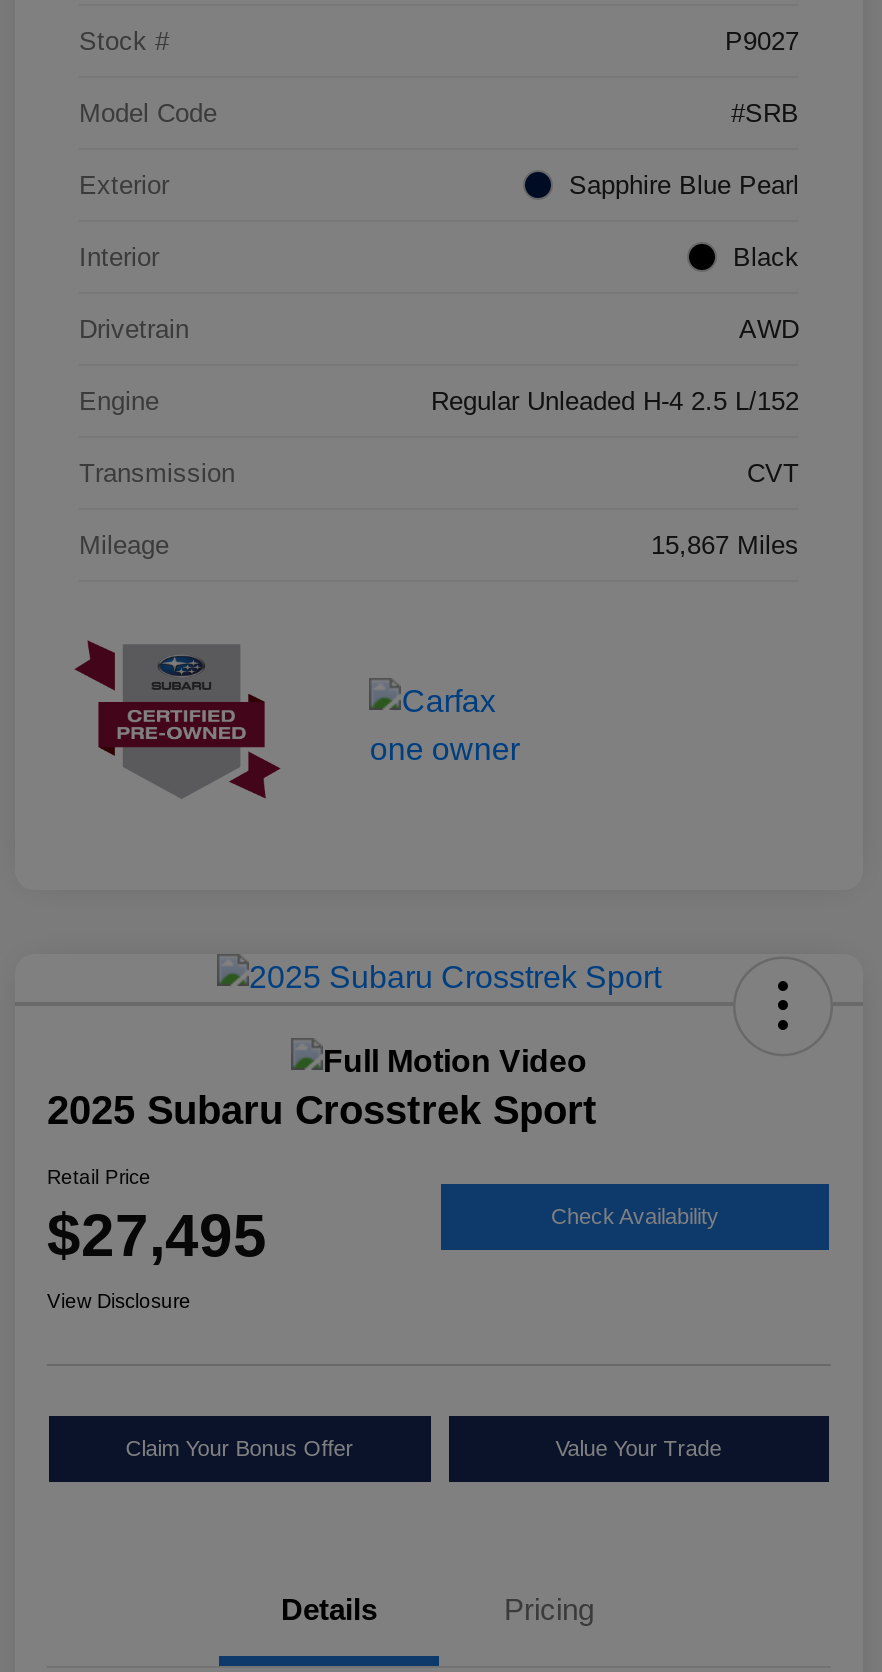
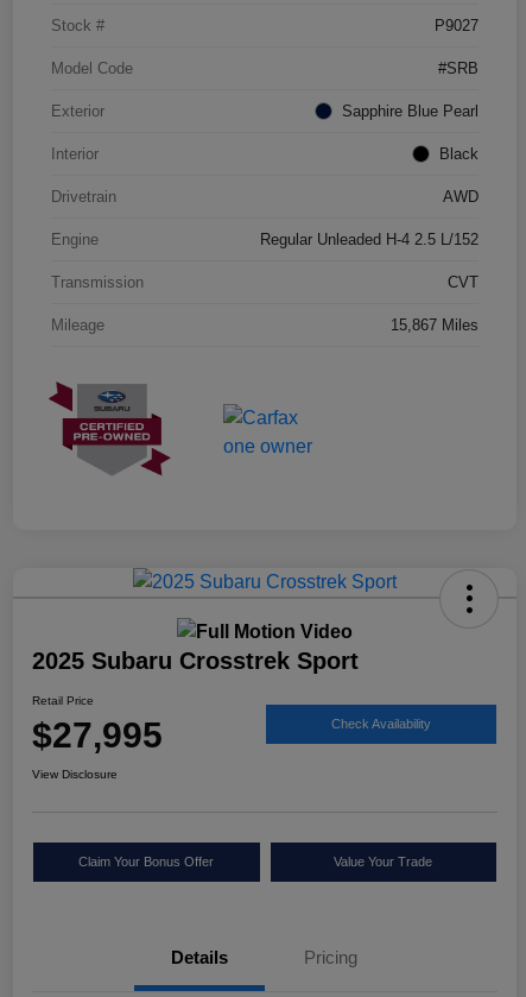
- $27,495
+ $27,995
